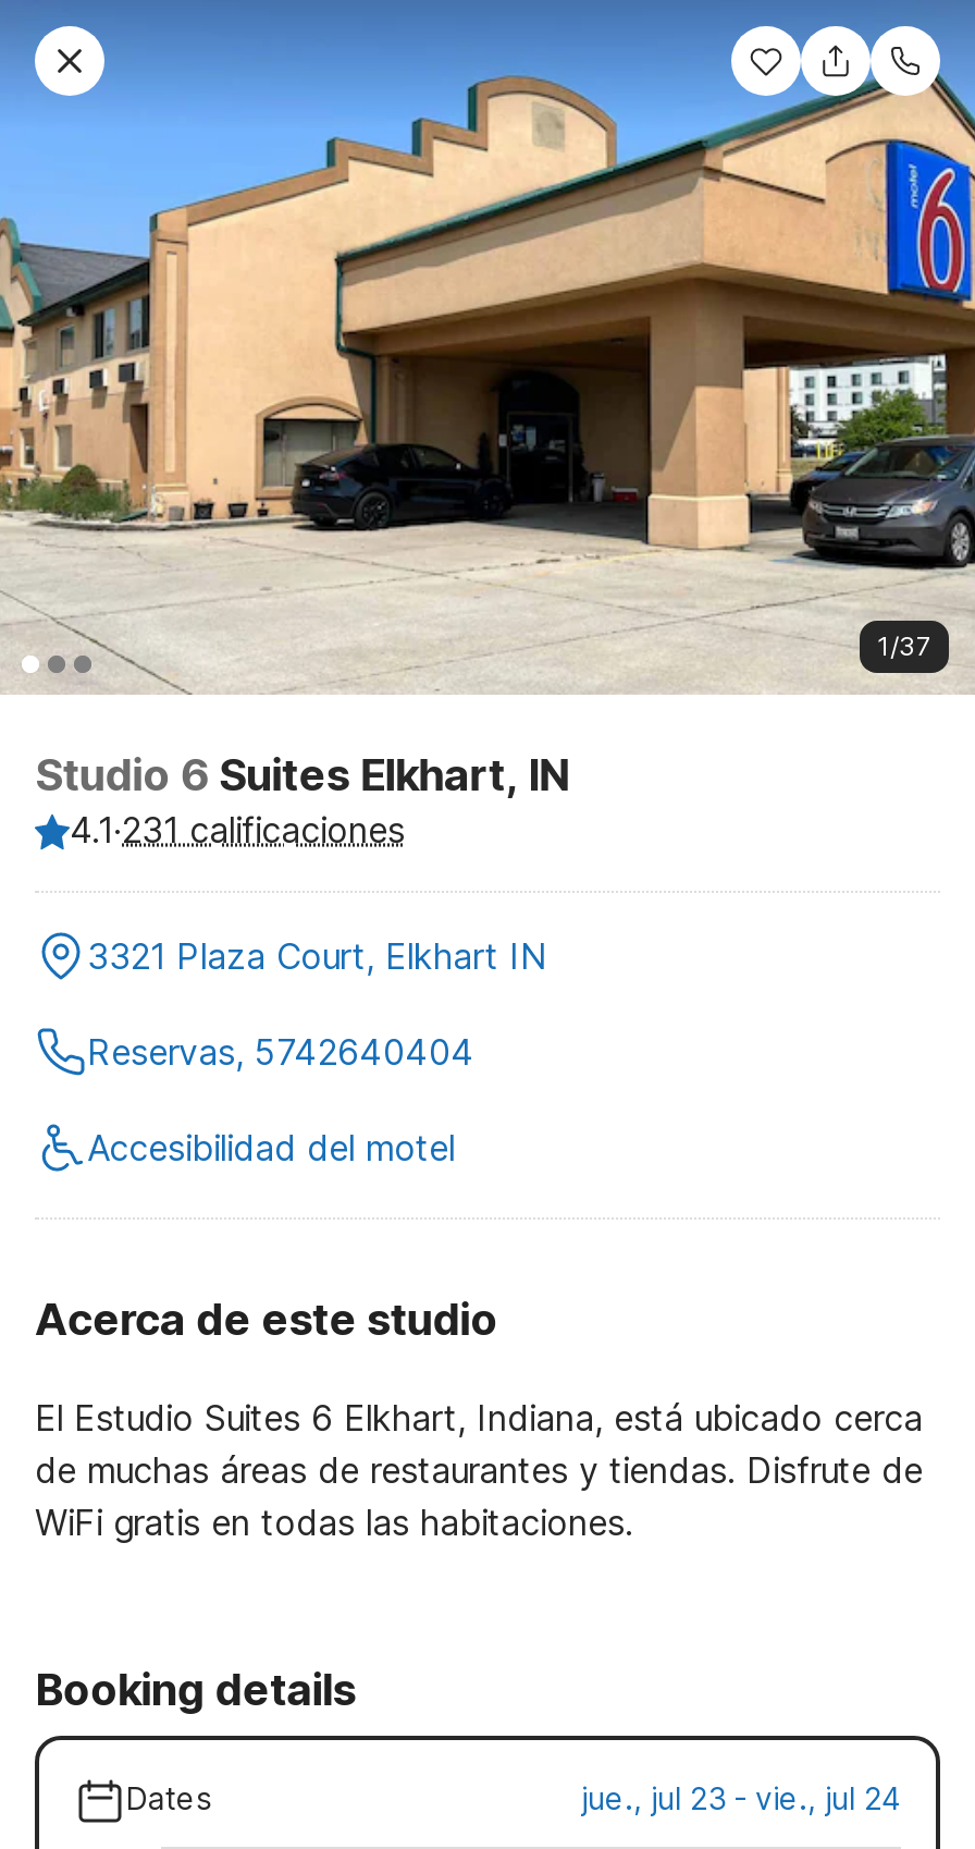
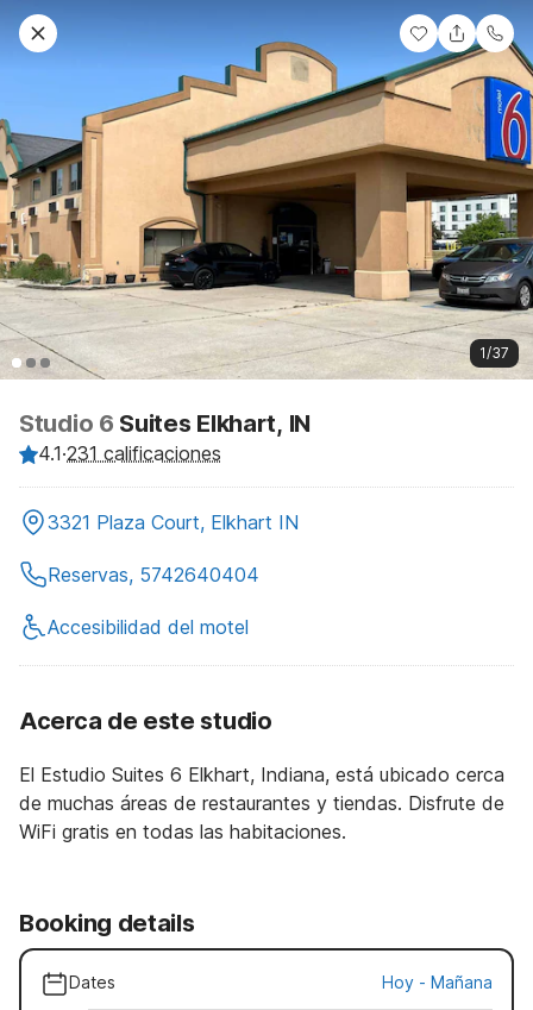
- jue., jul 23 - vie., jul 24
+ Hoy - Mañana
